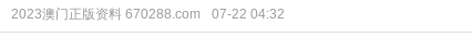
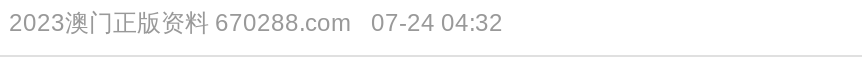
- 2023澳门正版资料 670288.com 07-22 04:32
+ 2023澳门正版资料 670288.com 07-24 04:32
